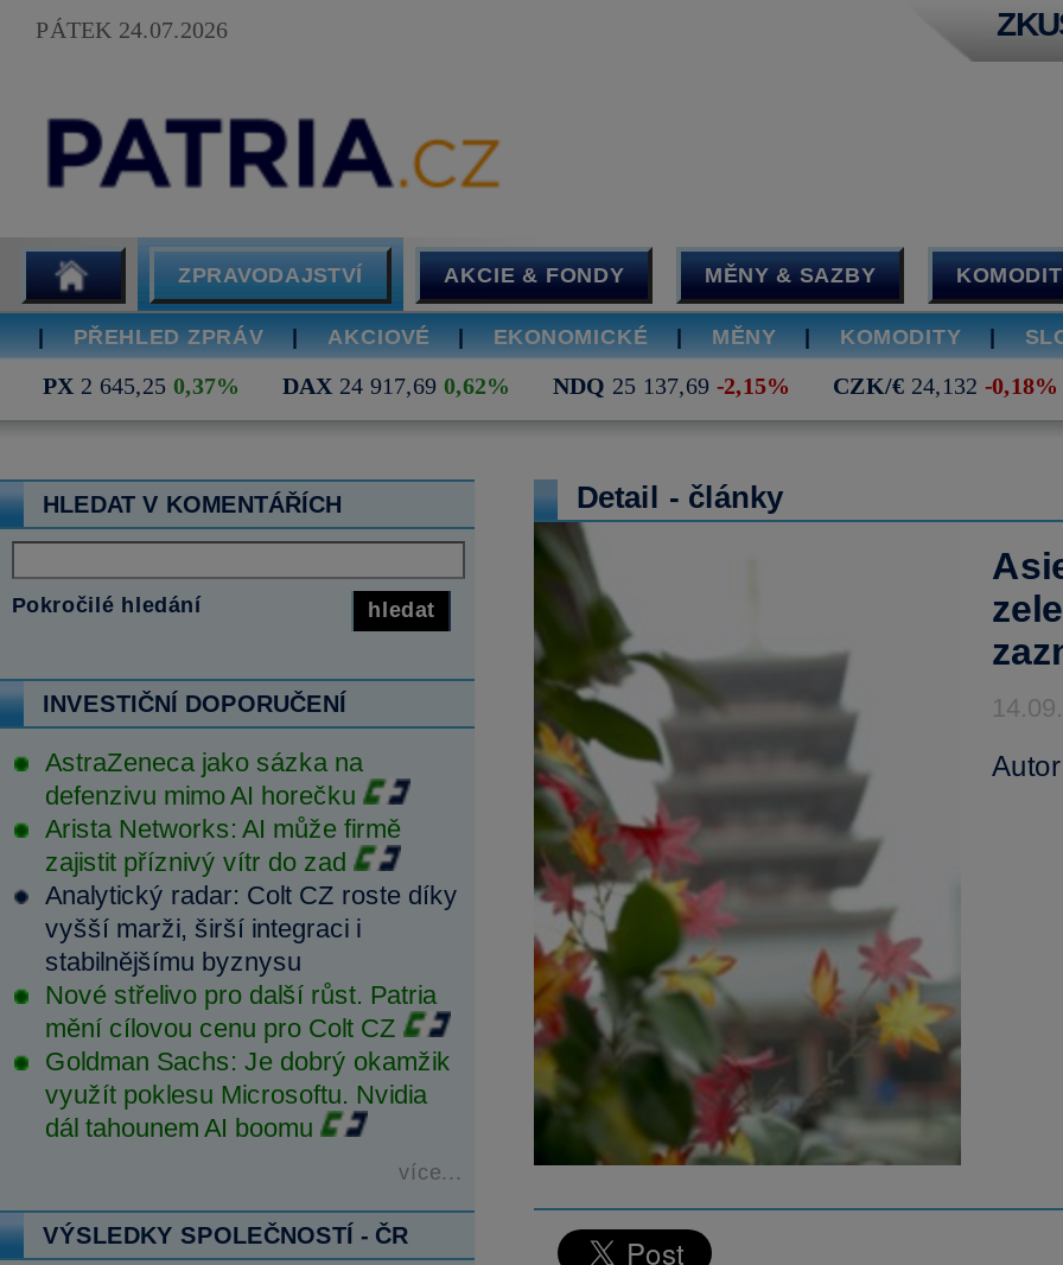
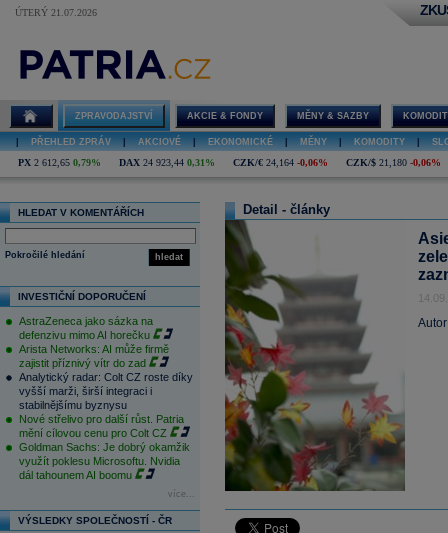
- PÁTEK 24.07.2026
+ ÚTERÝ 21.07.2026

- PX 2 645,25 0,37%
- DAX 24 917,69 0,62%
- NDQ 25 137,69 -2,15%
- CZK/€ 24,132 -0,18%
+ PX 2 612,65 0,79%
+ DAX 24 923,44 0,31%
+ CZK/€ 24,164 -0,06%
+ CZK/$ 21,180 -0,06%
